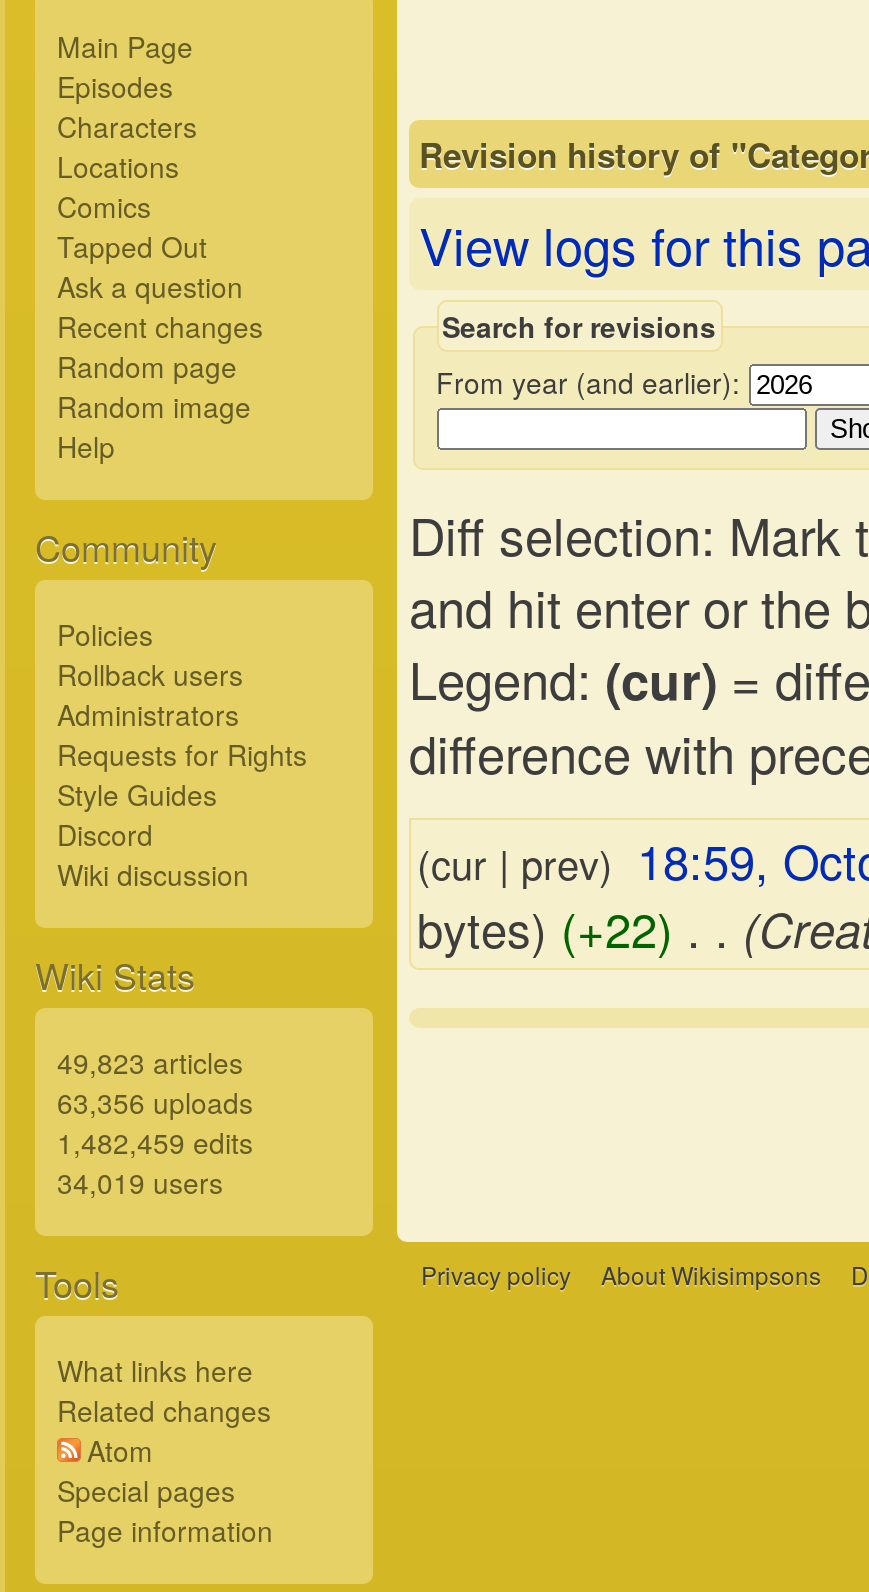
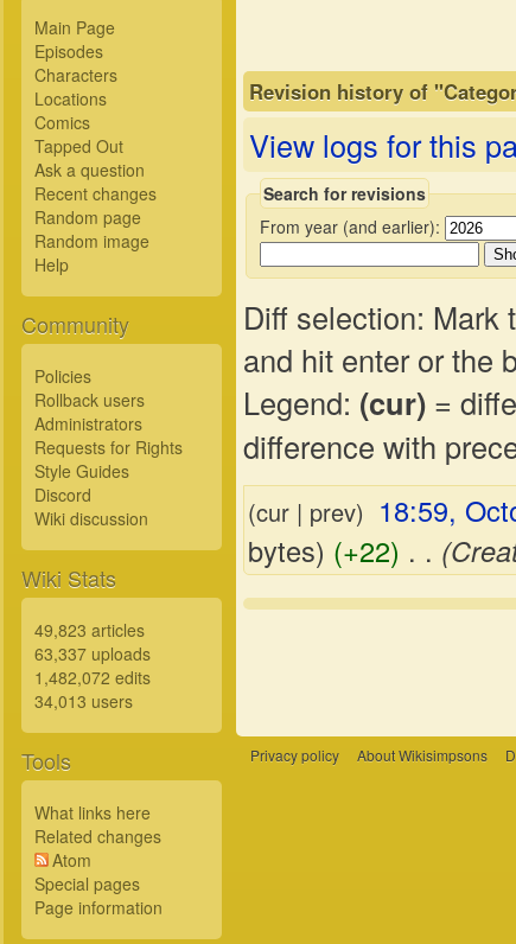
- 63,356 uploads
+ 63,337 uploads

- 1,482,459 edits
+ 1,482,072 edits

- 34,019 users
+ 34,013 users
